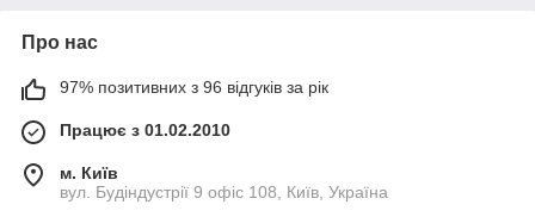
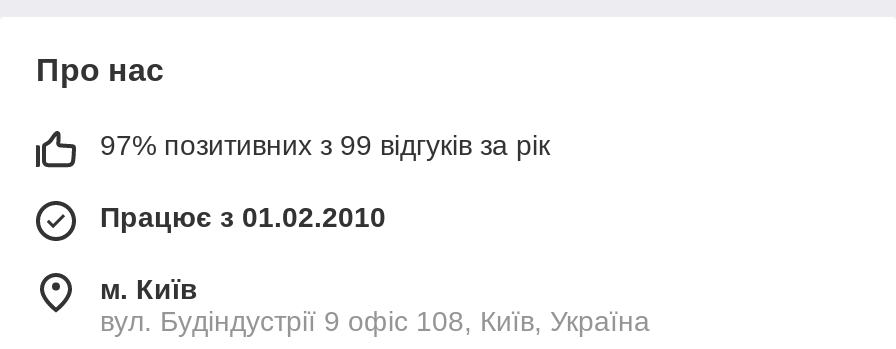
- 97% позитивних з 96 відгуків за рік
+ 97% позитивних з 99 відгуків за рік
